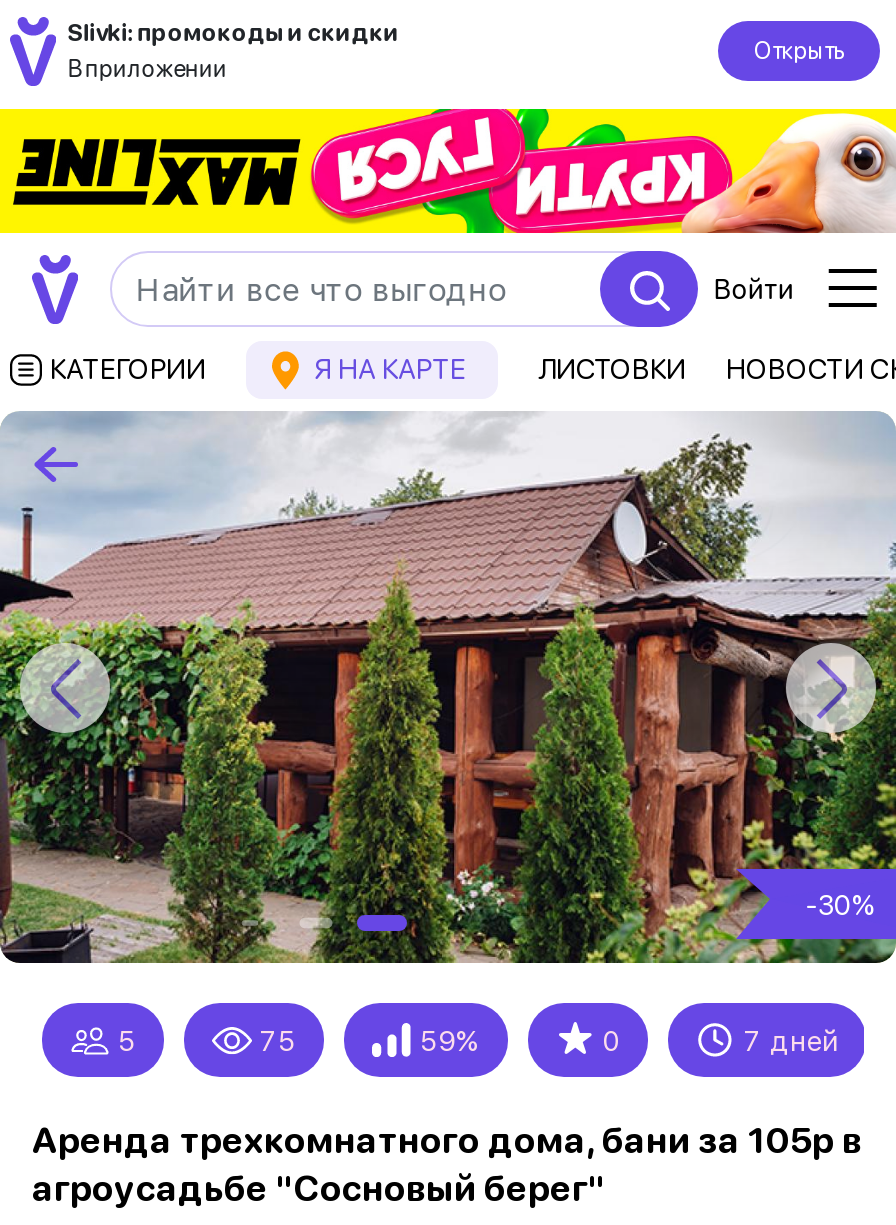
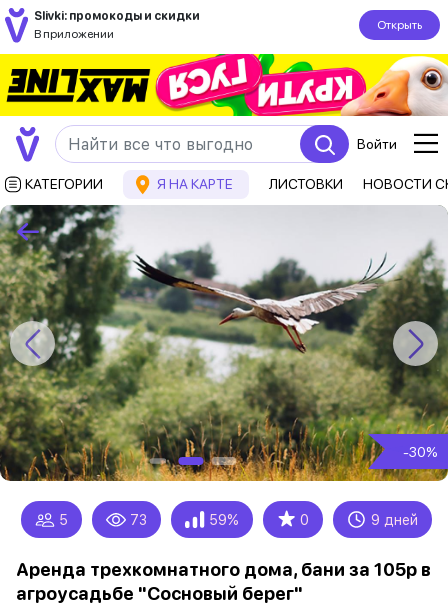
- [image]
- 75
+ [image]
+ 73

- 7 дней
+ 9 дней
